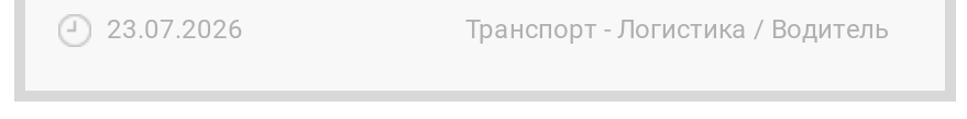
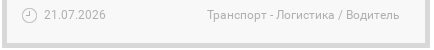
- 23.07.2026
+ 21.07.2026
